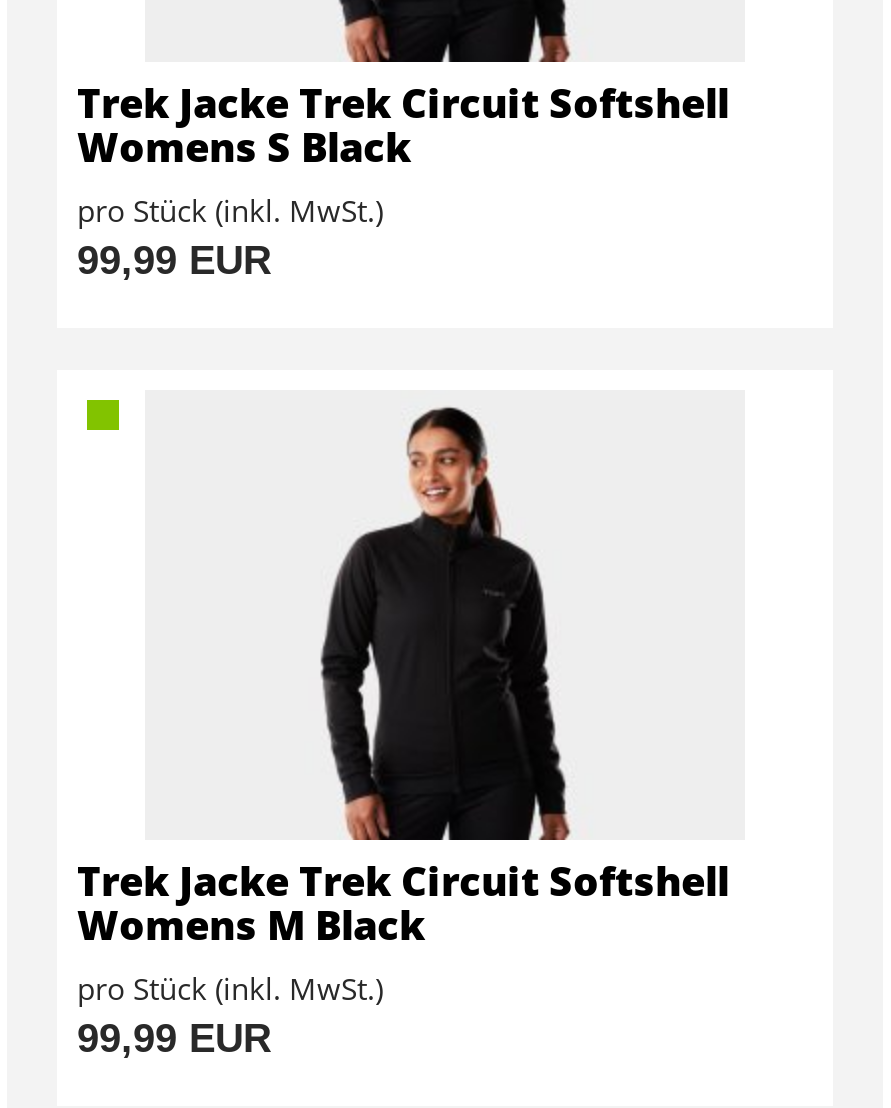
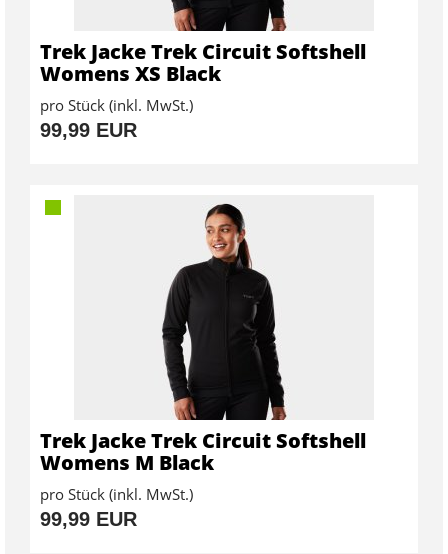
- Womens S Black
+ Womens XS Black
